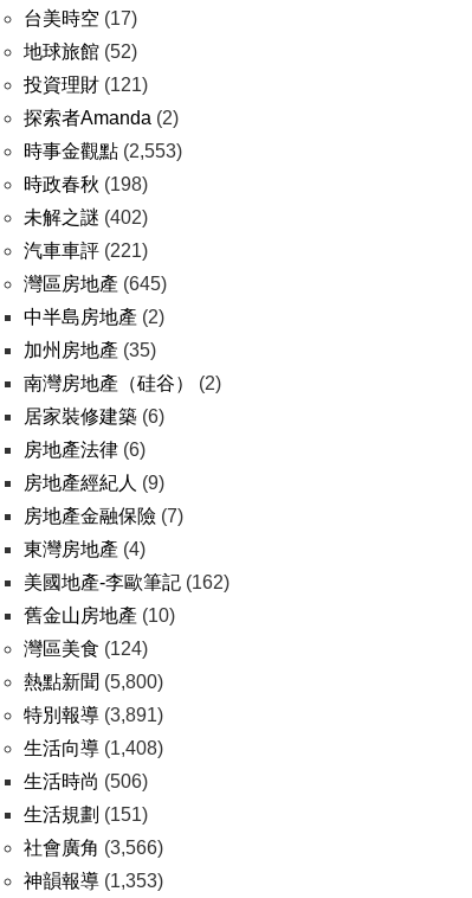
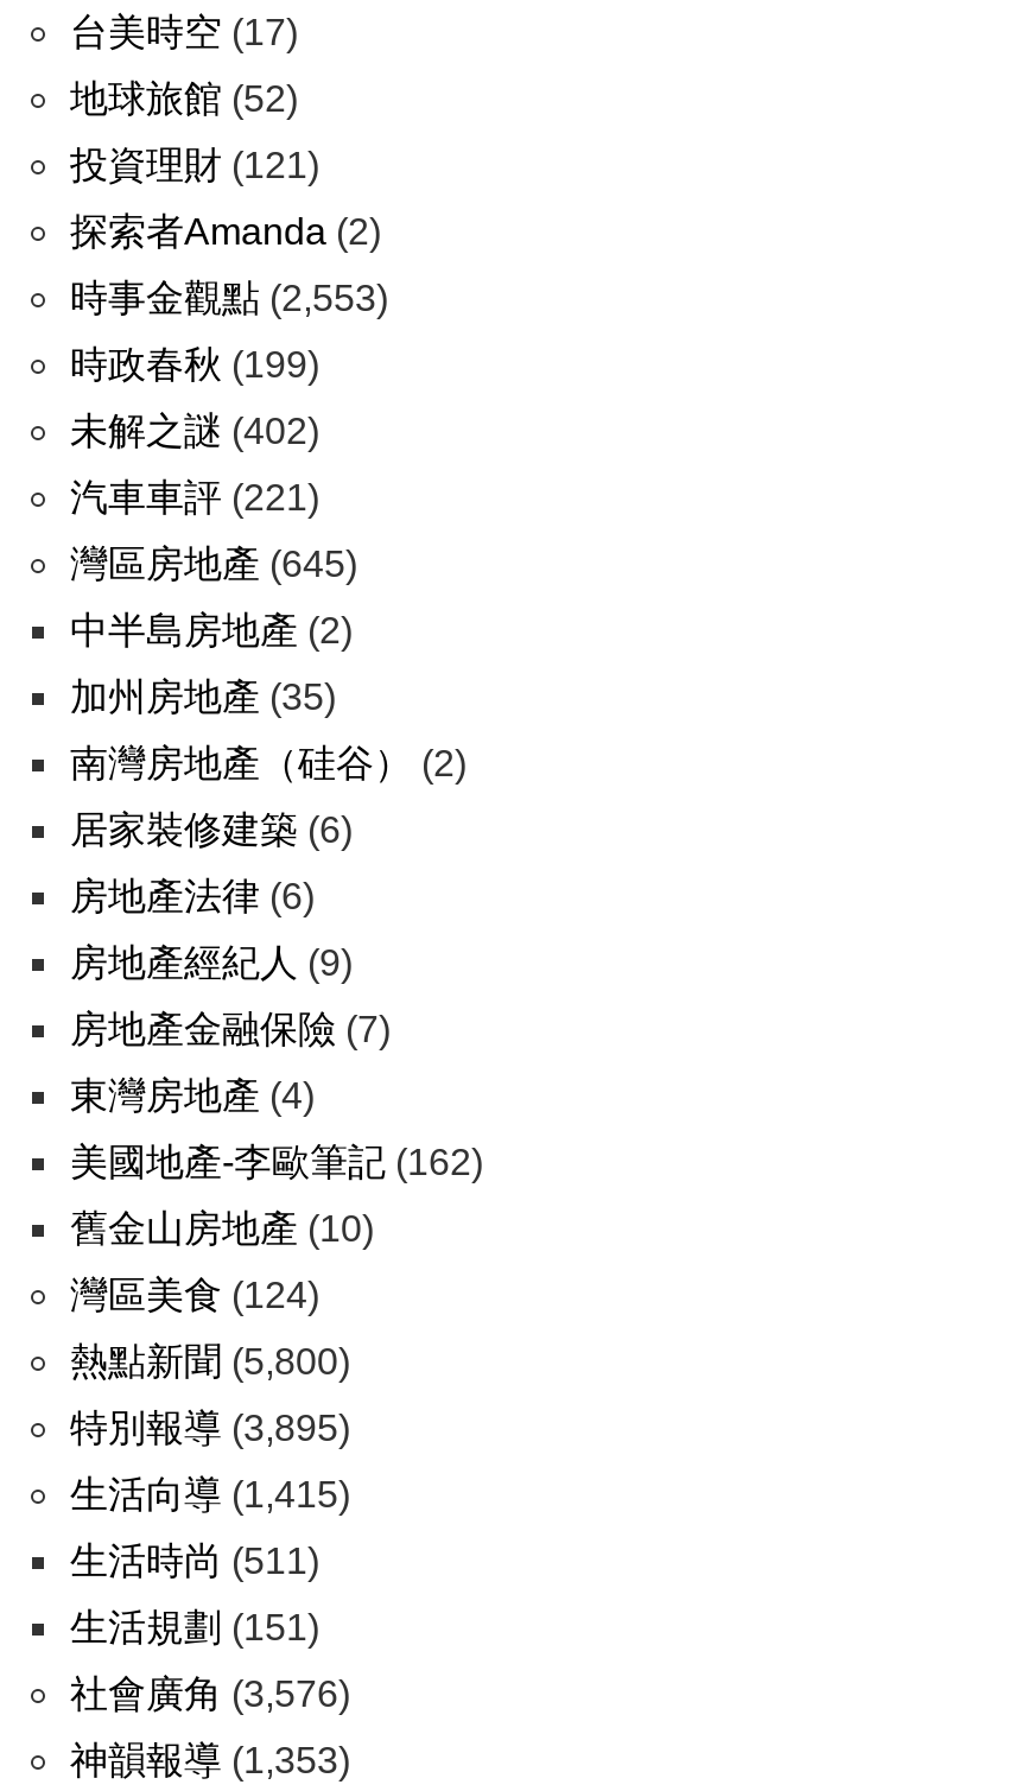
- 時政春秋(198)
+ 時政春秋(199)

- 特別報導(3,891)
+ 特別報導(3,895)

- 生活向導(1,408)
+ 生活向導(1,415)

- 生活時尚(506)
+ 生活時尚(511)

- 社會廣角(3,566)
+ 社會廣角(3,576)
